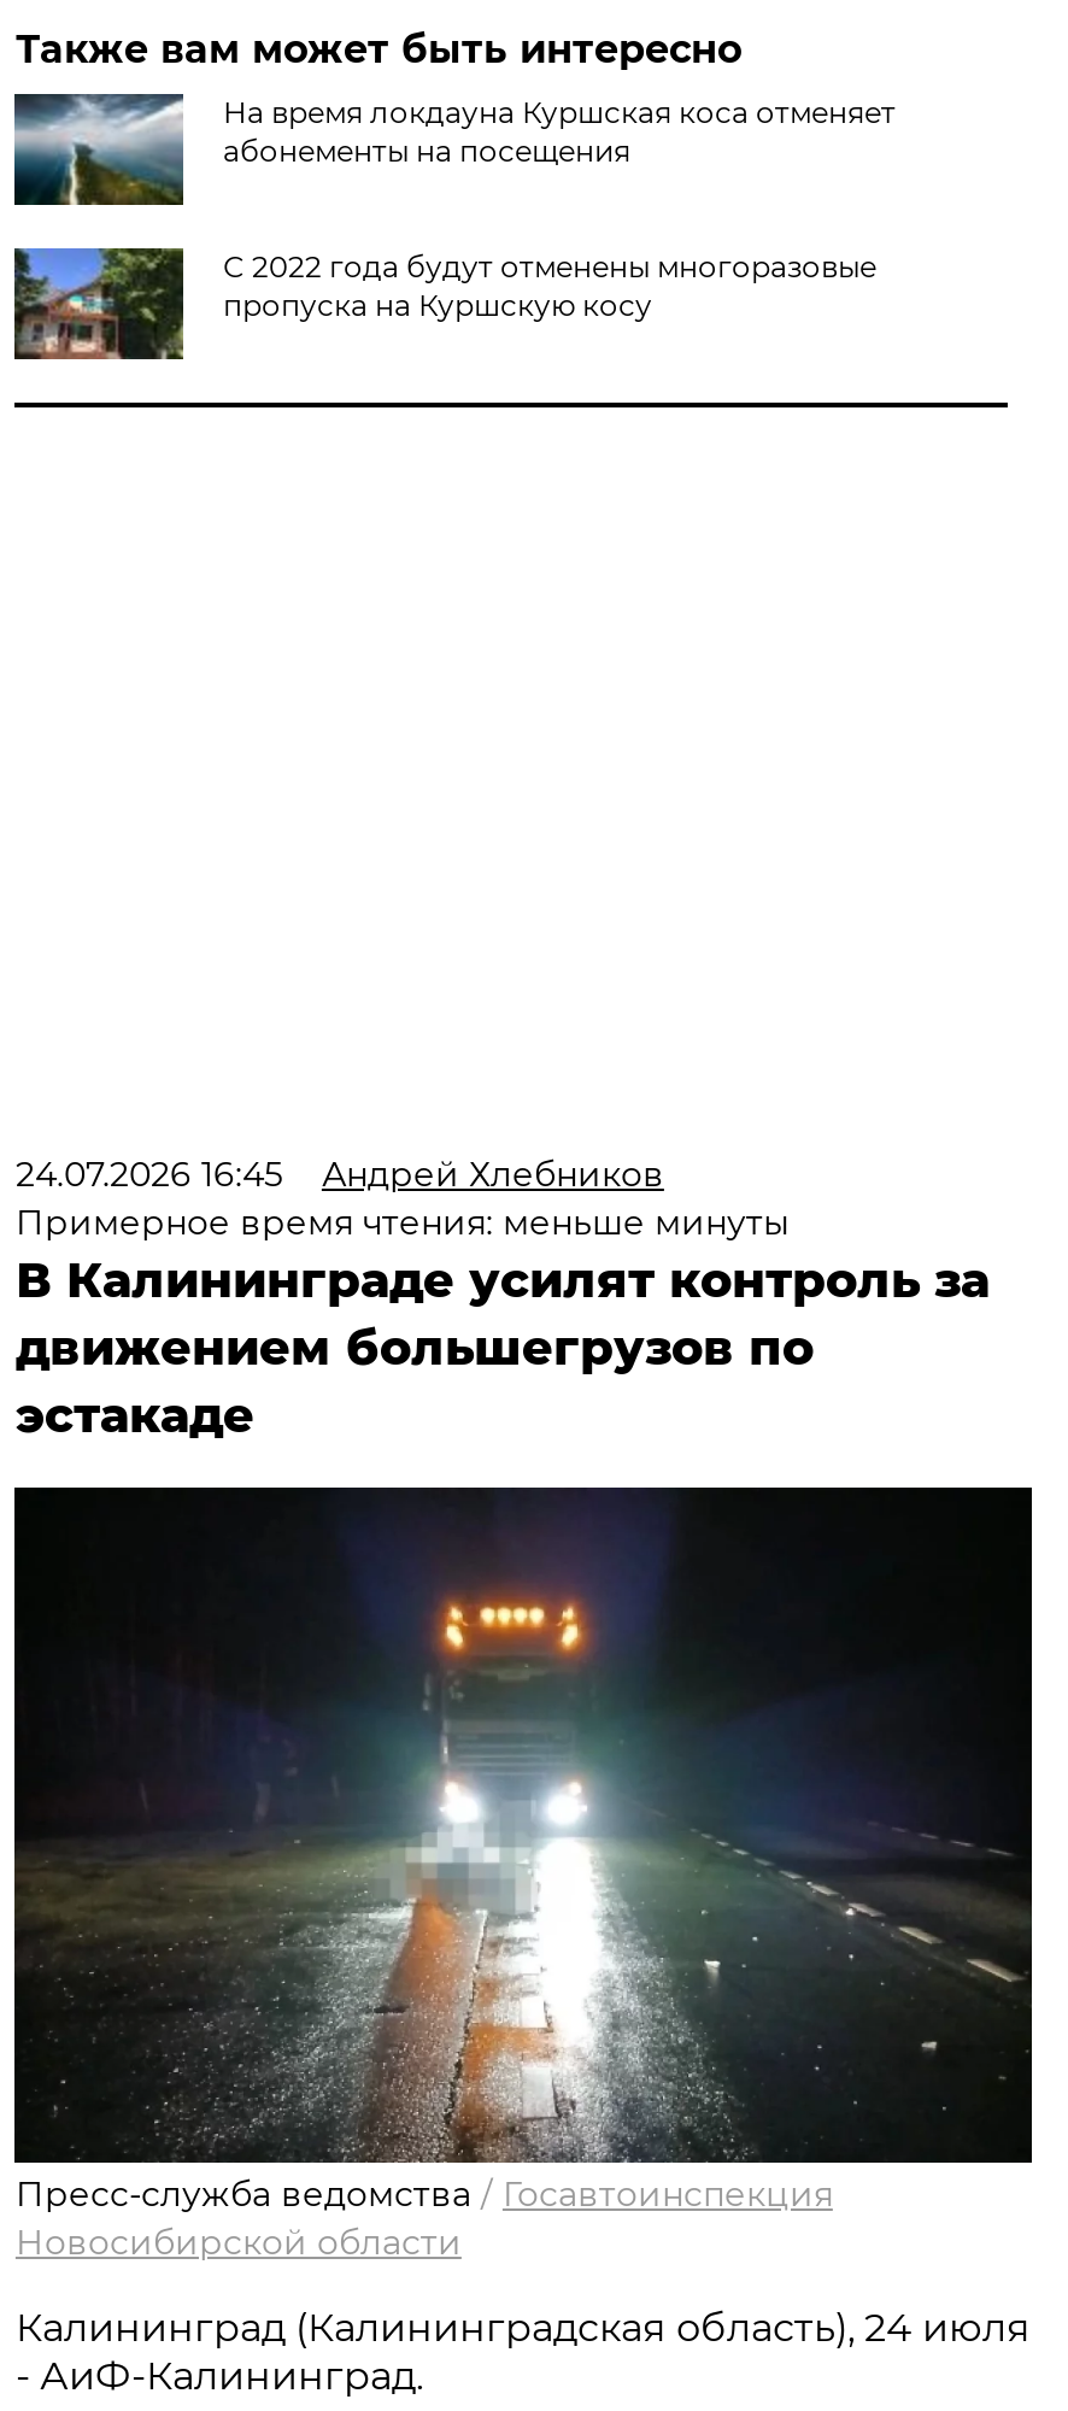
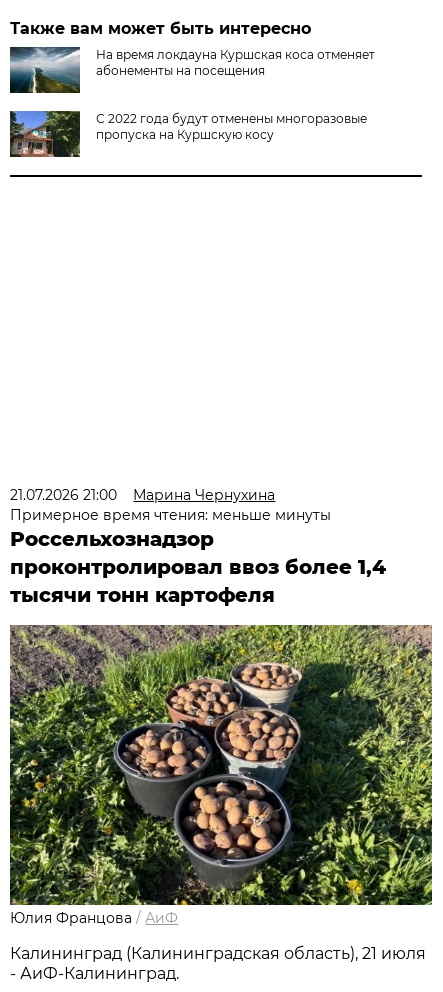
- 24.07.2026 16:45
- Андрей Хлебников
+ 21.07.2026 21:00
+ Марина Чернухина

- В Калининграде усилят контроль за
- движением большегрузов по
- эстакаде
+ Россельхознадзор
+ проконтролировал ввоз более 1,4
+ тысячи тонн картофеля

- [image]
- Пресс-служба ведомства / Госавтоинспекция
- Новосибирской области
+ [image]
+ Юлия Францова / АиФ

- Калининград (Калининградская область), 24 июля
+ Калининград (Калининградская область), 21 июля
